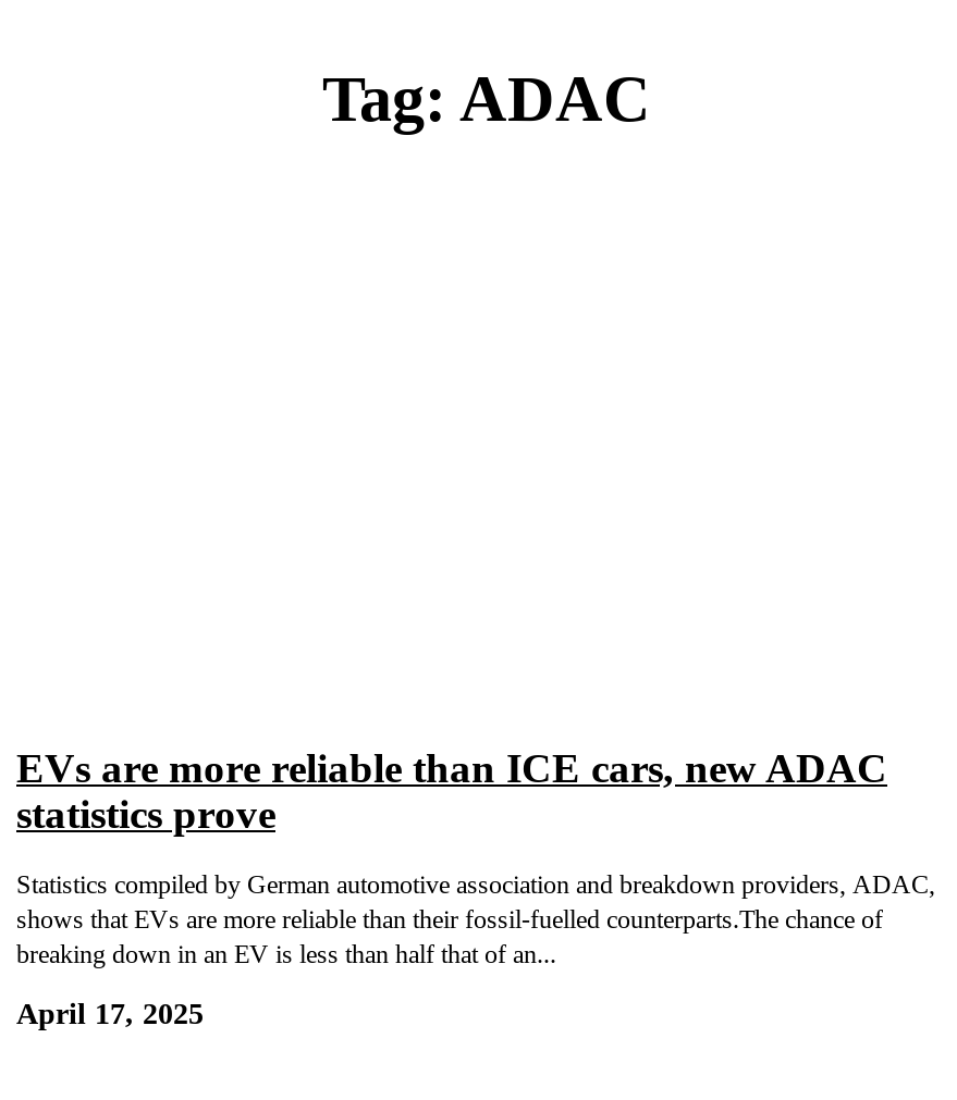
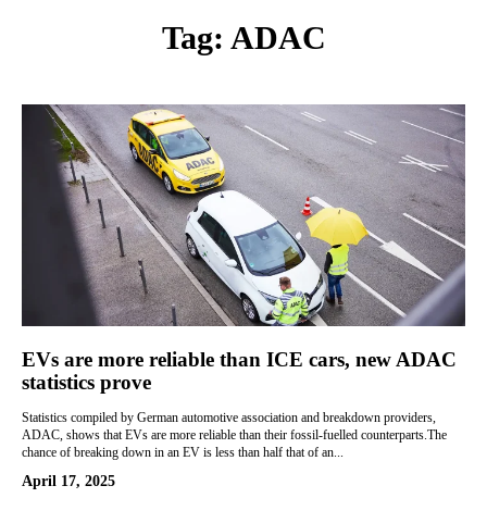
+ [image]
